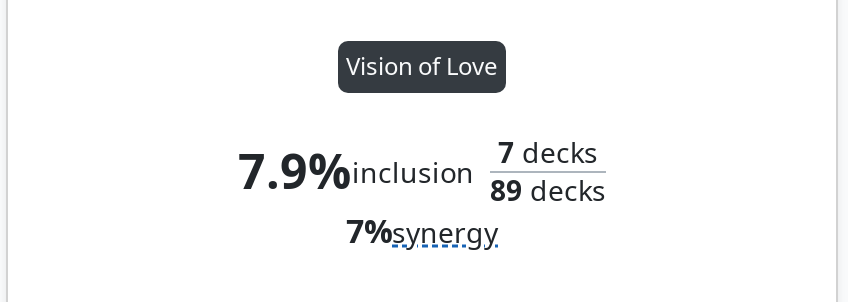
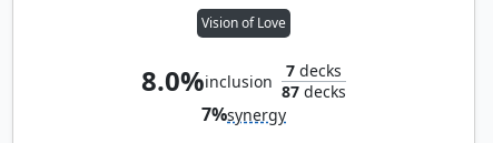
- 7.9%inclusion
+ 8.0%inclusion

- 89 decks
+ 87 decks
